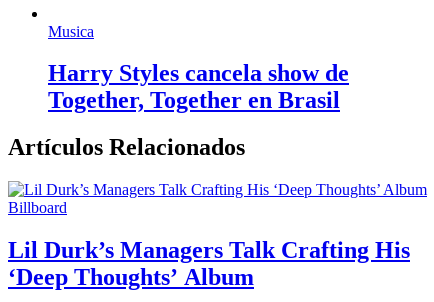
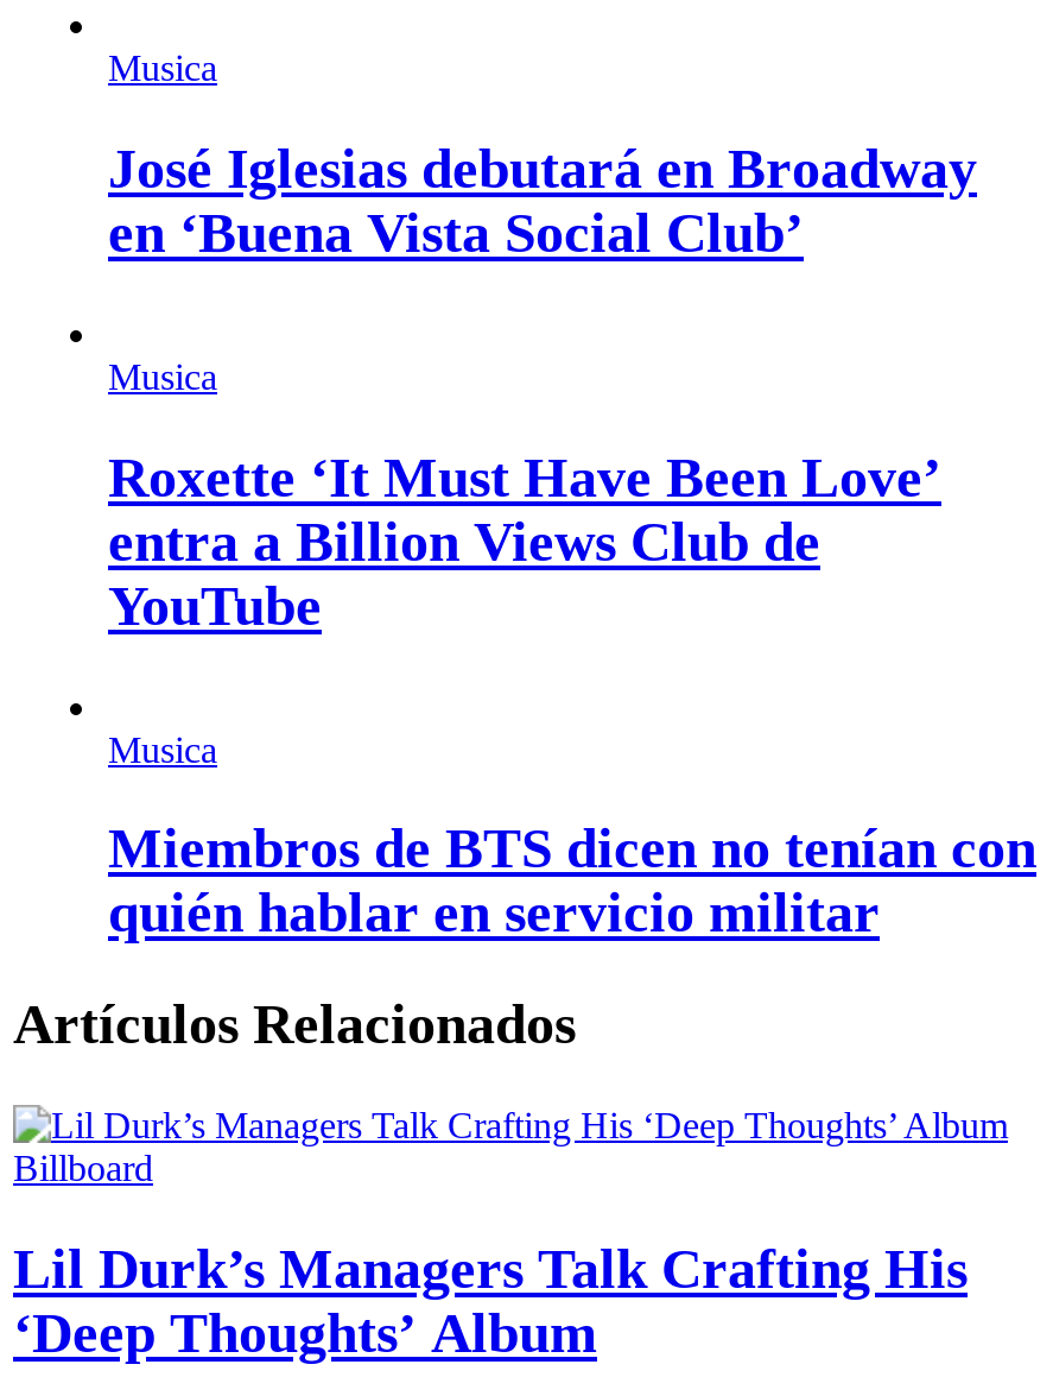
- Harry Styles cancela show de
- Together, Together en Brasil
+ José Iglesias debutará en Broadway
+ en ‘Buena Vista Social Club’
+ Musica
+ Roxette ‘It Must Have Been Love’
+ entra a Billion Views Club de
+ YouTube
+ Musica
+ Miembros de BTS dicen no tenían con
+ quién hablar en servicio militar
